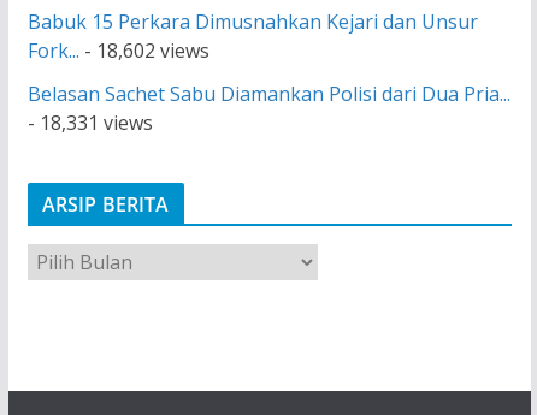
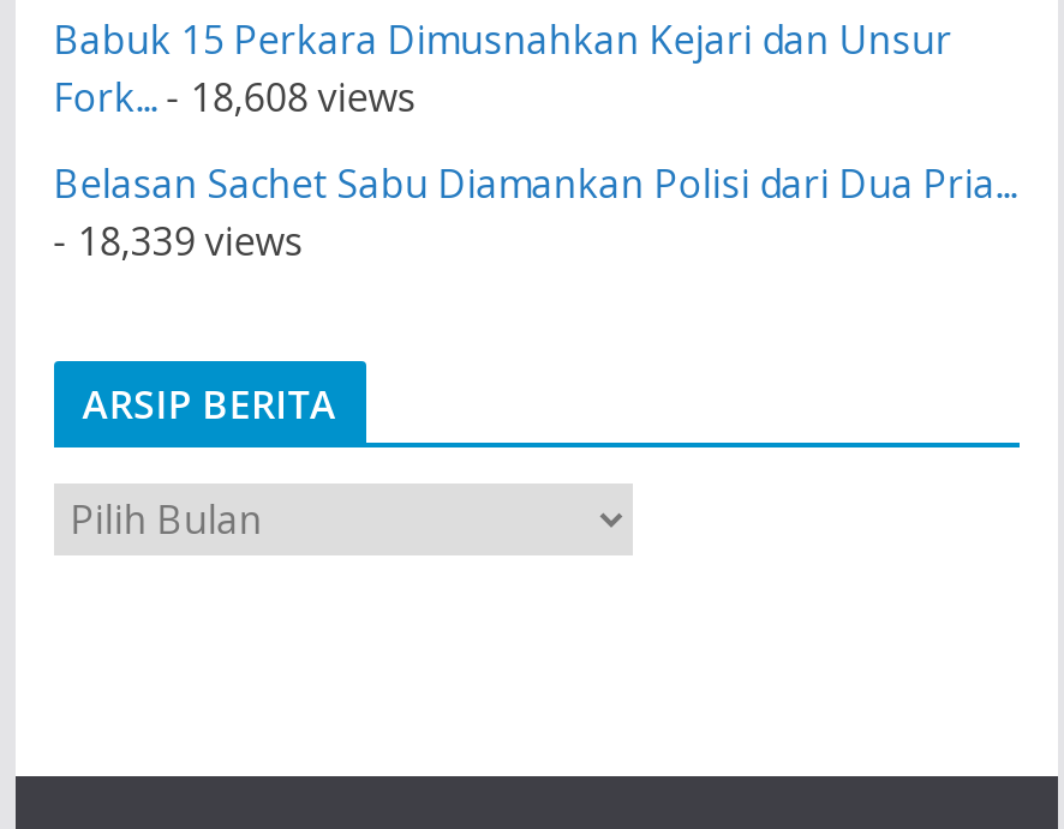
- Fork... - 18,602 views
+ Fork... - 18,608 views

- - 18,331 views
+ - 18,339 views
